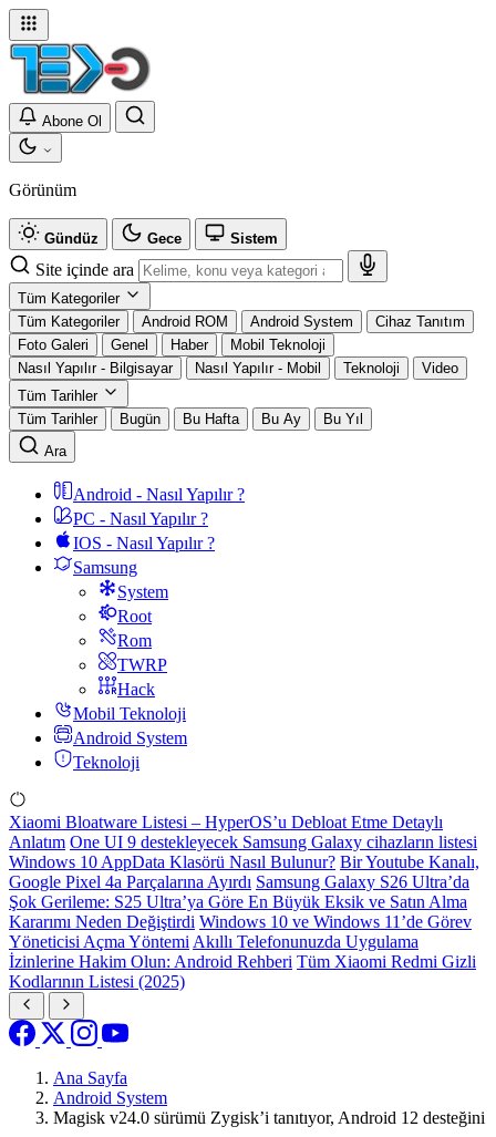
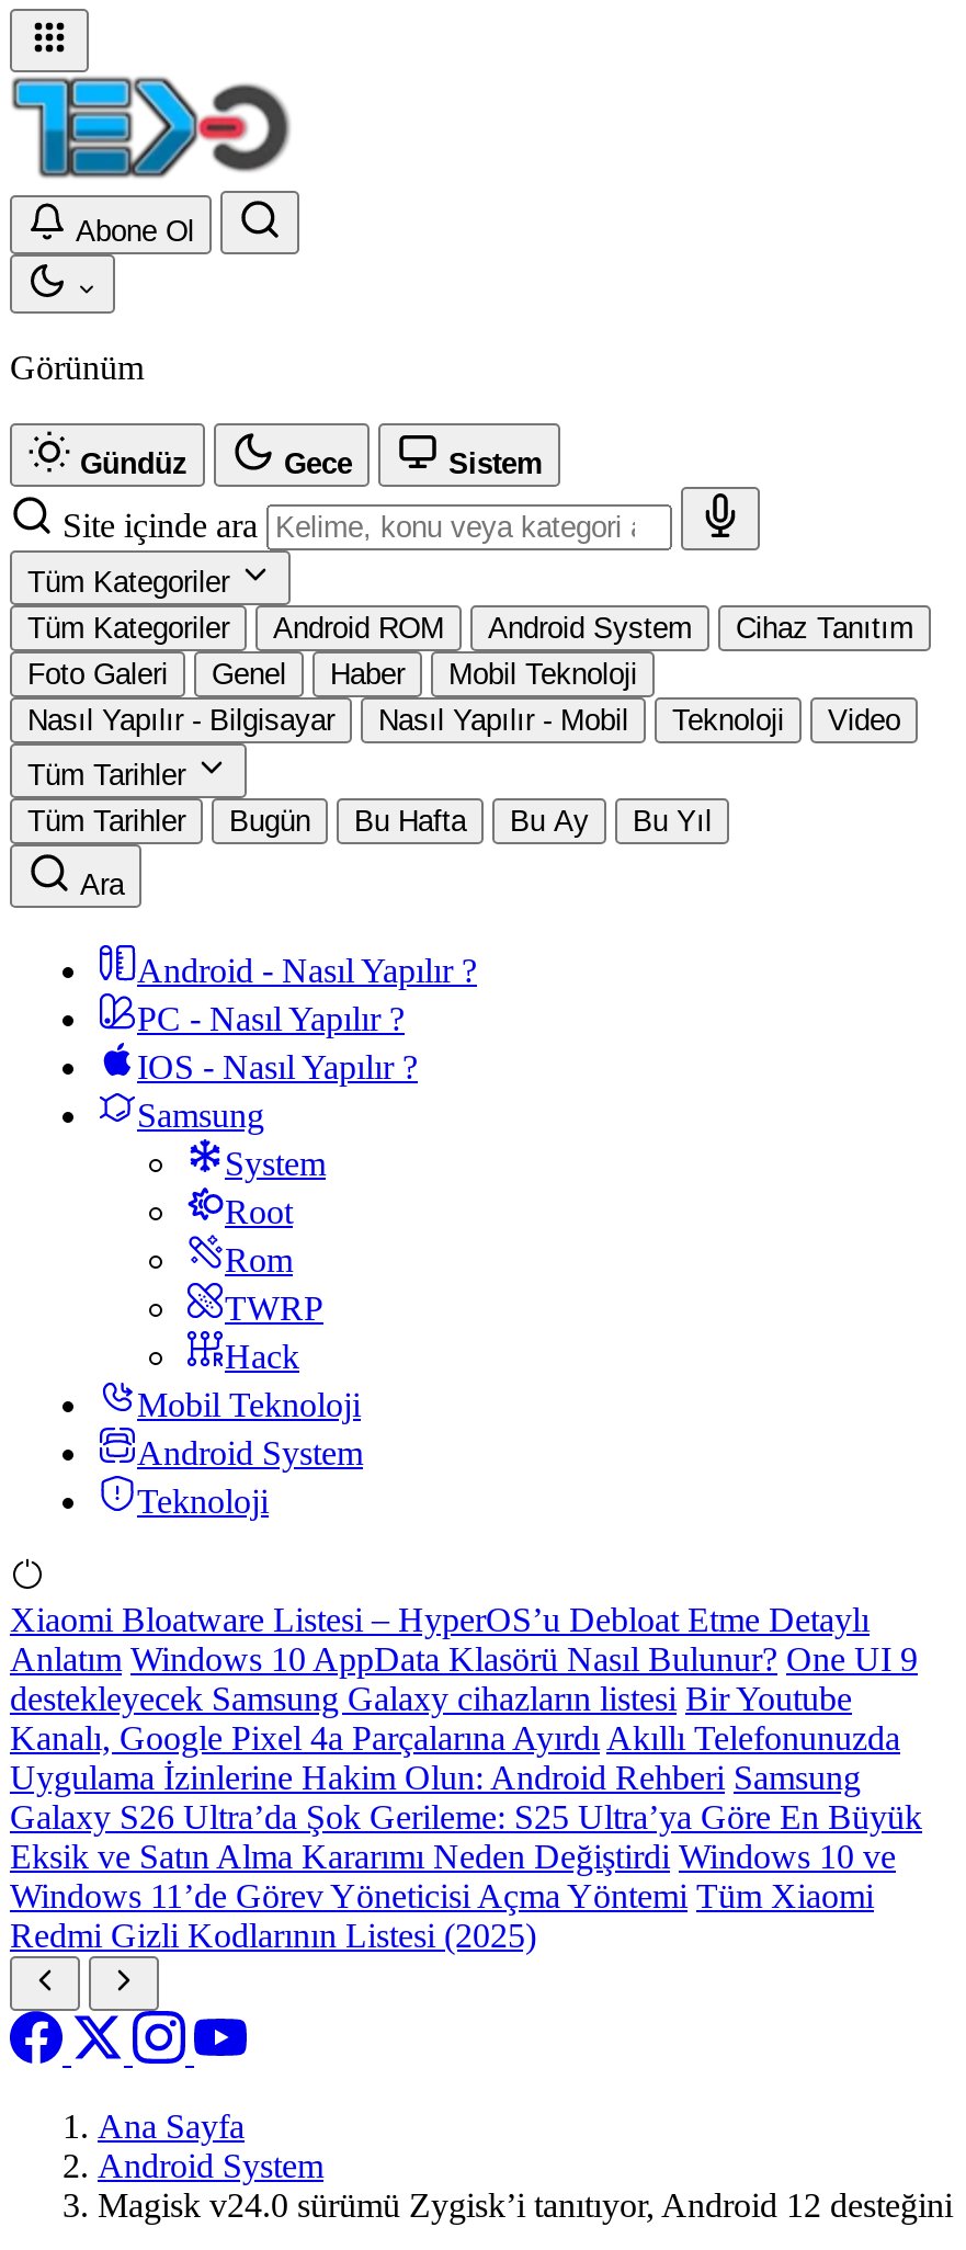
- Anlatım One UI 9 destekleyecek Samsung Galaxy cihazların listesi
- Windows 10 AppData Klasörü Nasıl Bulunur? Bir Youtube Kanalı,
- Google Pixel 4a Parçalarına Ayırdı Samsung Galaxy S26 Ultra’da
- Şok Gerileme: S25 Ultra’ya Göre En Büyük Eksik ve Satın Alma
- Kararımı Neden Değiştirdi Windows 10 ve Windows 11’de Görev
- Yöneticisi Açma Yöntemi Akıllı Telefonunuzda Uygulama
- İzinlerine Hakim Olun: Android Rehberi Tüm Xiaomi Redmi Gizli
- Kodlarının Listesi (2025)
+ Anlatım Windows 10 AppData Klasörü Nasıl Bulunur? One UI 9
+ destekleyecek Samsung Galaxy cihazların listesi Bir Youtube
+ Kanalı, Google Pixel 4a Parçalarına Ayırdı Akıllı Telefonunuzda
+ Uygulama İzinlerine Hakim Olun: Android Rehberi Samsung
+ Galaxy S26 Ultra’da Şok Gerileme: S25 Ultra’ya Göre En Büyük
+ Eksik ve Satın Alma Kararımı Neden Değiştirdi Windows 10 ve
+ Windows 11’de Görev Yöneticisi Açma Yöntemi Tüm Xiaomi
+ Redmi Gizli Kodlarının Listesi (2025)
